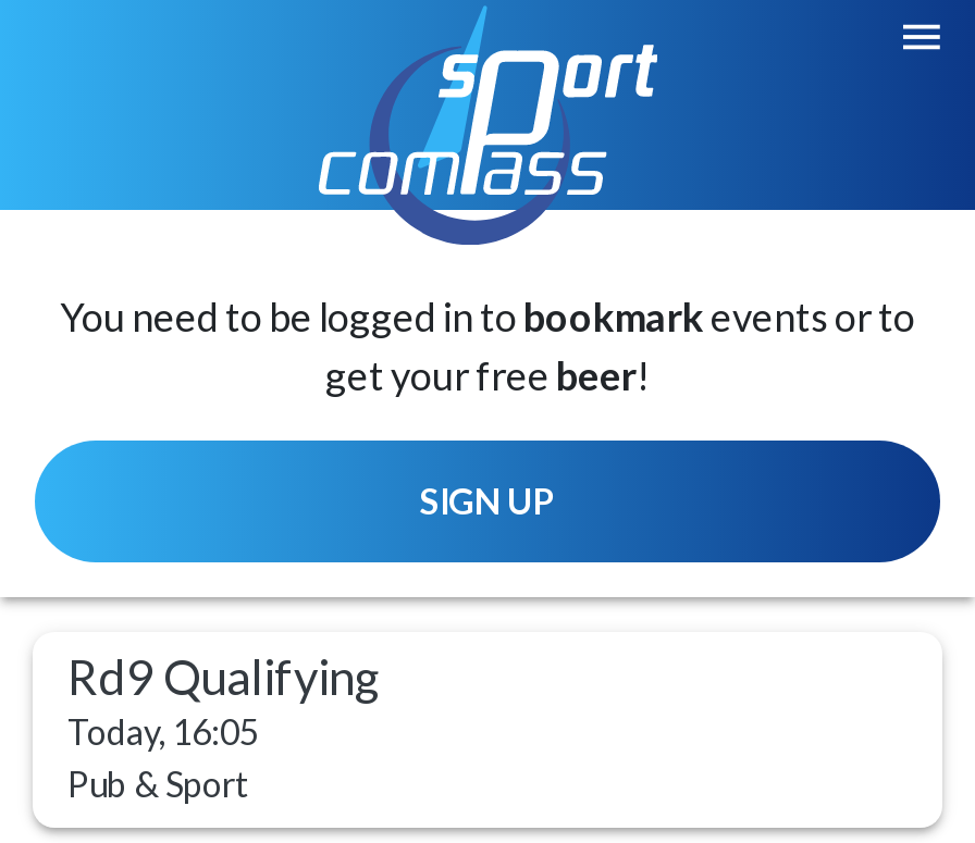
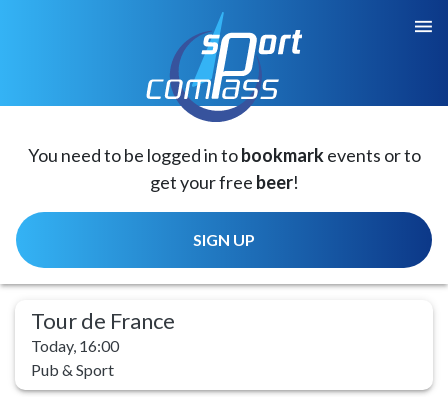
- Rd9 Qualifying
- Today, 16:05
+ Tour de France
+ Today, 16:00
